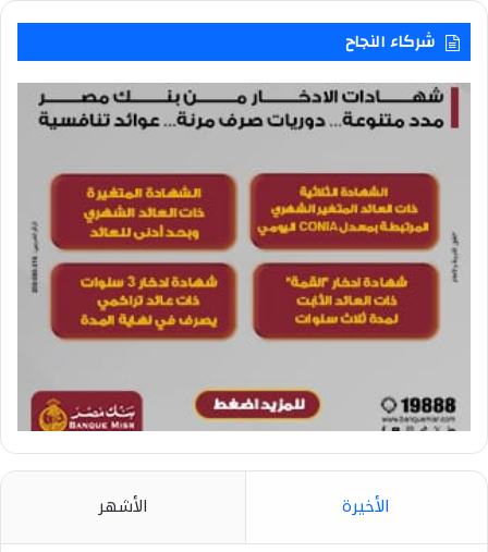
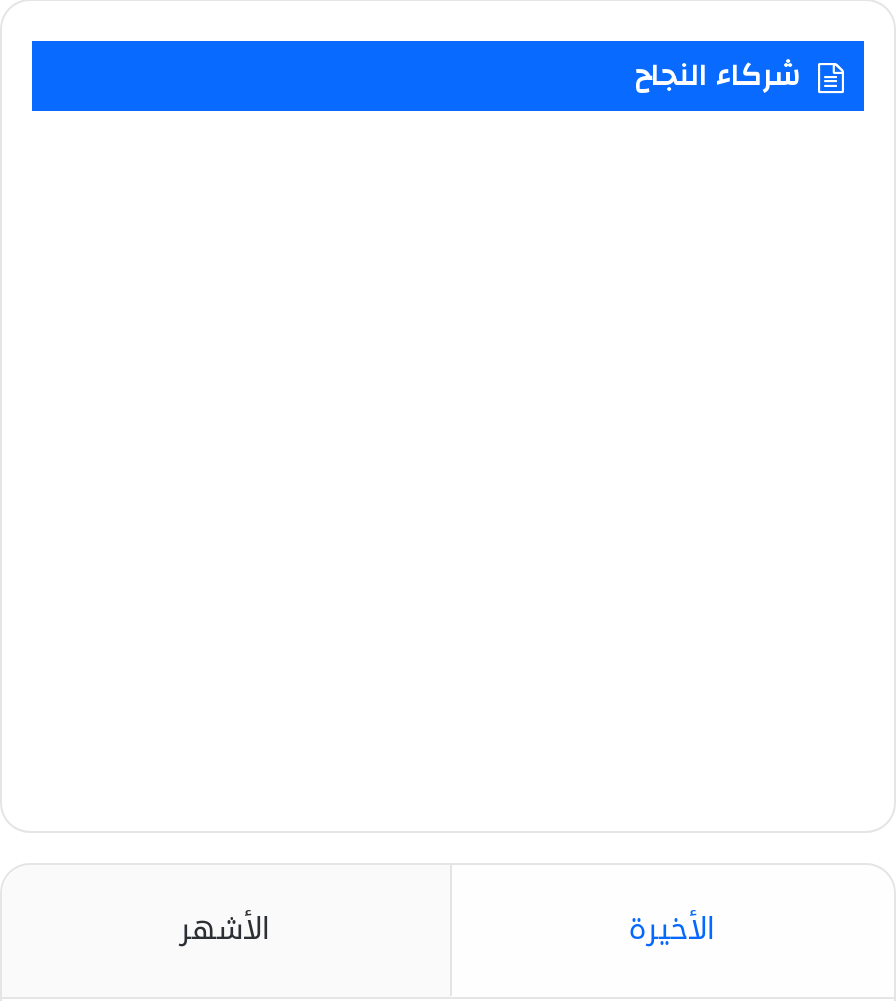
- [image]
